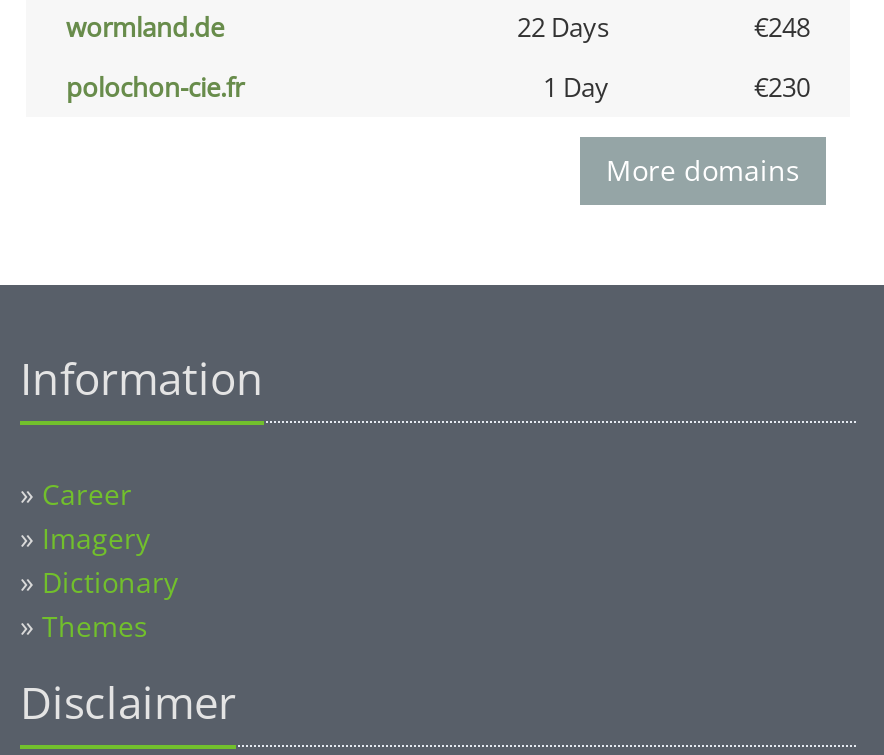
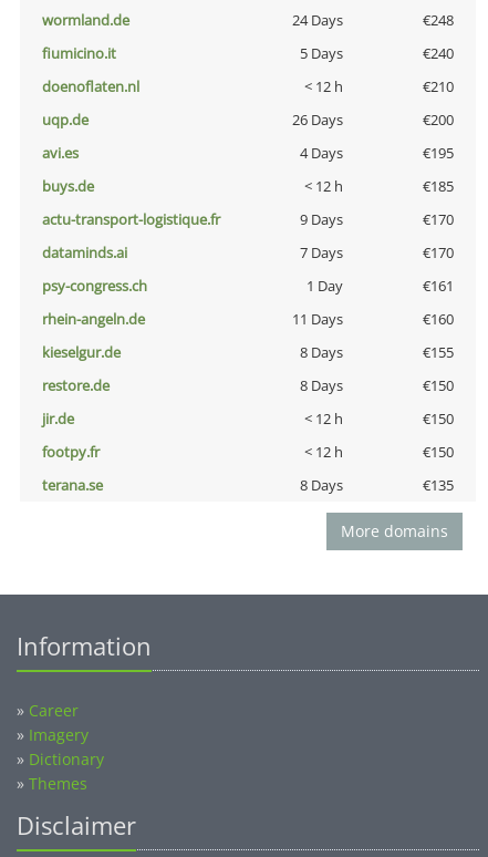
- 22 Days
+ 24 Days

- polochon-cie.fr
+ fiumicino.it
+ 5 Days
+ €240
+ doenoflaten.nl
+ < 12 h
+ €210
+ uqp.de
+ 26 Days
+ €200
+ avi.es
+ 4 Days
+ €195
+ buys.de
+ < 12 h
+ €185
+ actu-transport-logistique.fr
+ 9 Days
+ €170
+ dataminds.ai
+ 7 Days
+ €170
+ psy-congress.ch

- €230
+ €161
+ rhein-angeln.de
+ 11 Days
+ €160
+ kieselgur.de
+ 8 Days
+ €155
+ restore.de
+ 8 Days
+ €150
+ jir.de
+ < 12 h
+ €150
+ footpy.fr
+ < 12 h
+ €150
+ terana.se
+ 8 Days
+ €135
